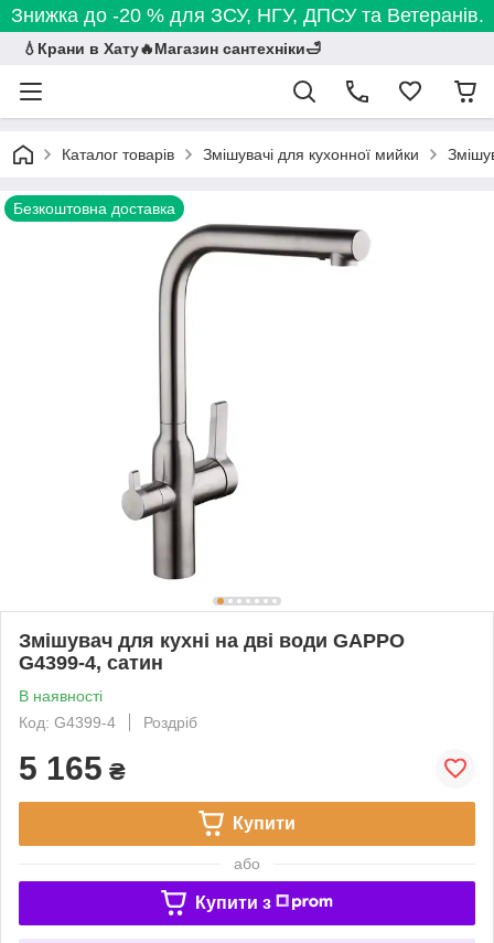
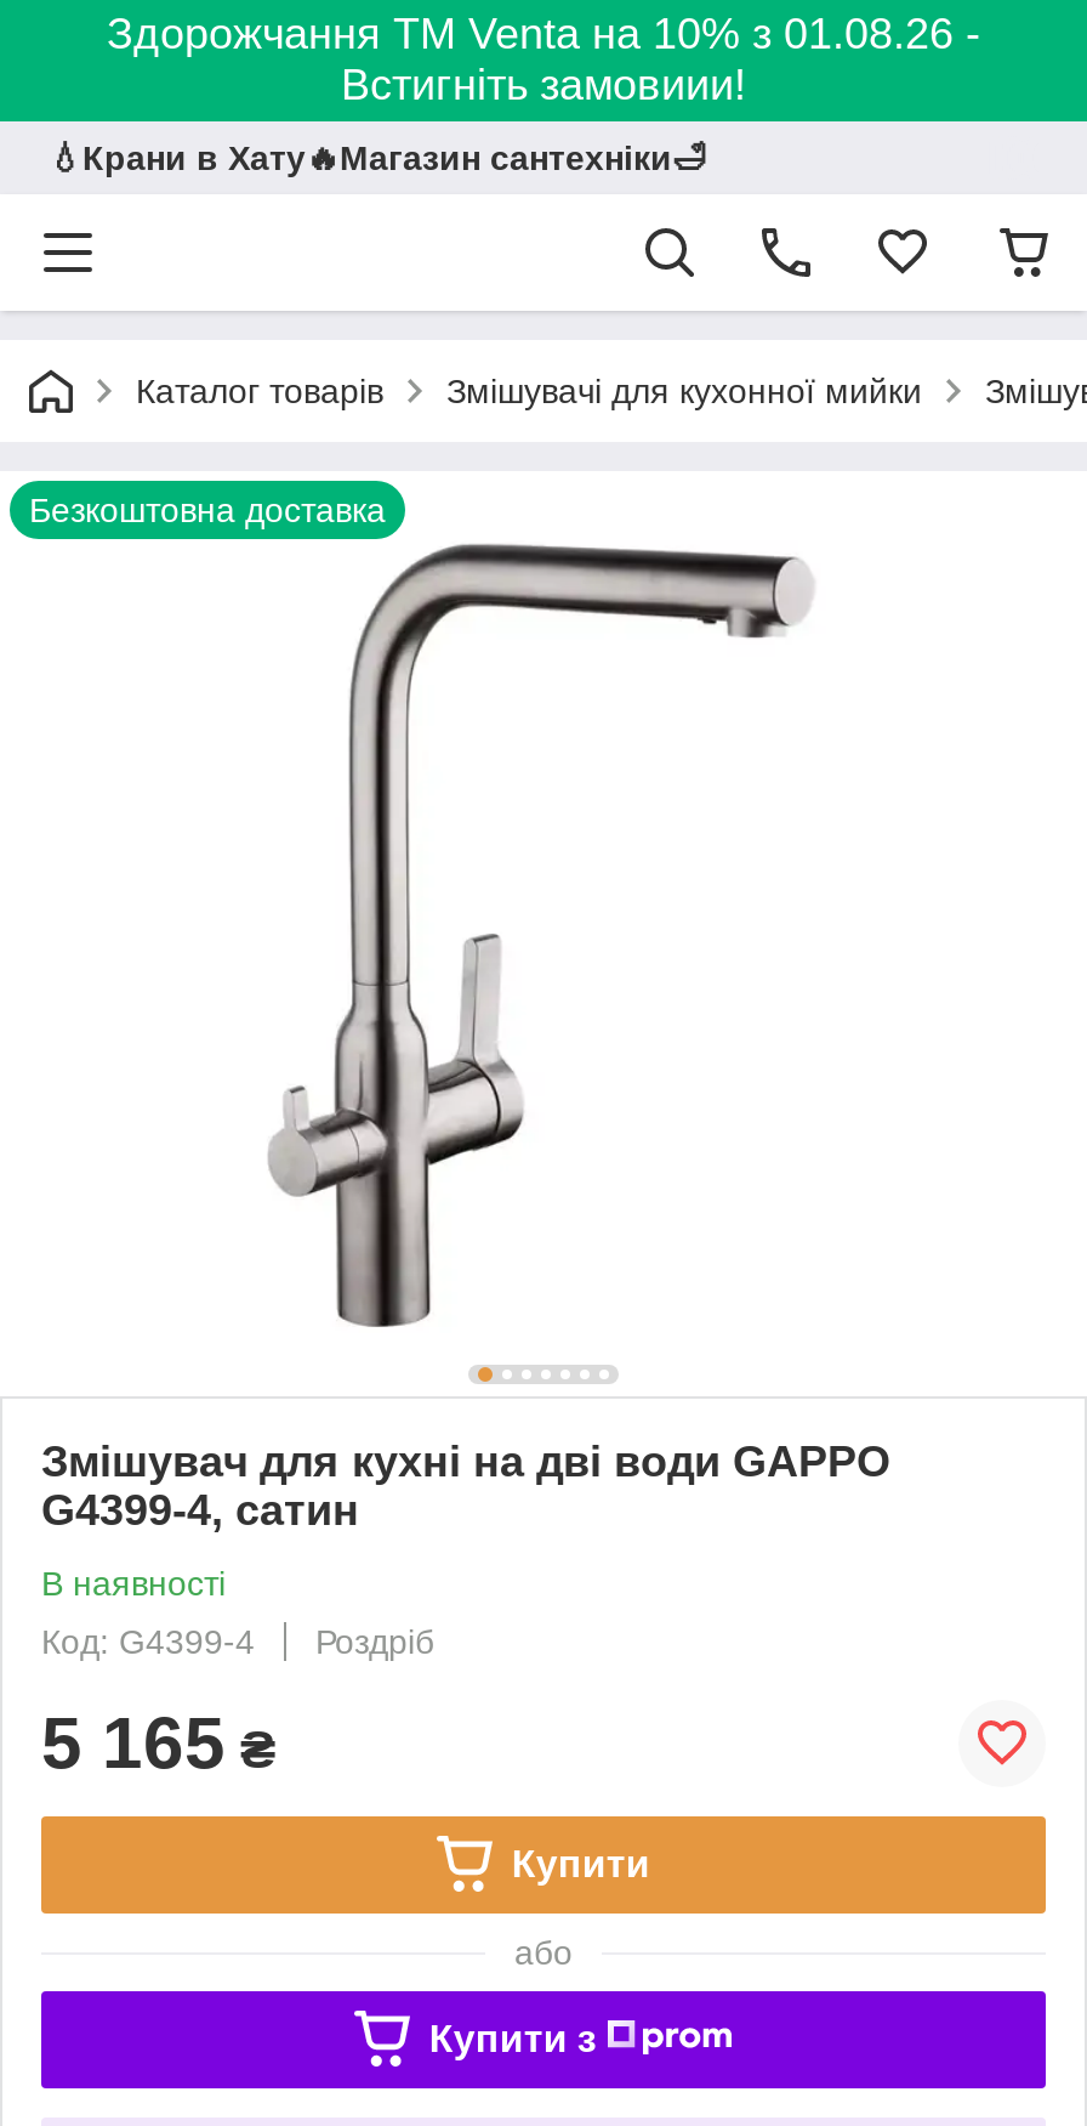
- Знижка до -20 % для ЗСУ, НГУ, ДПСУ та Ветеранів.
+ Здорожчання ТМ Venta на 10% з 01.08.26 -
+ Встигніть замовиии!
